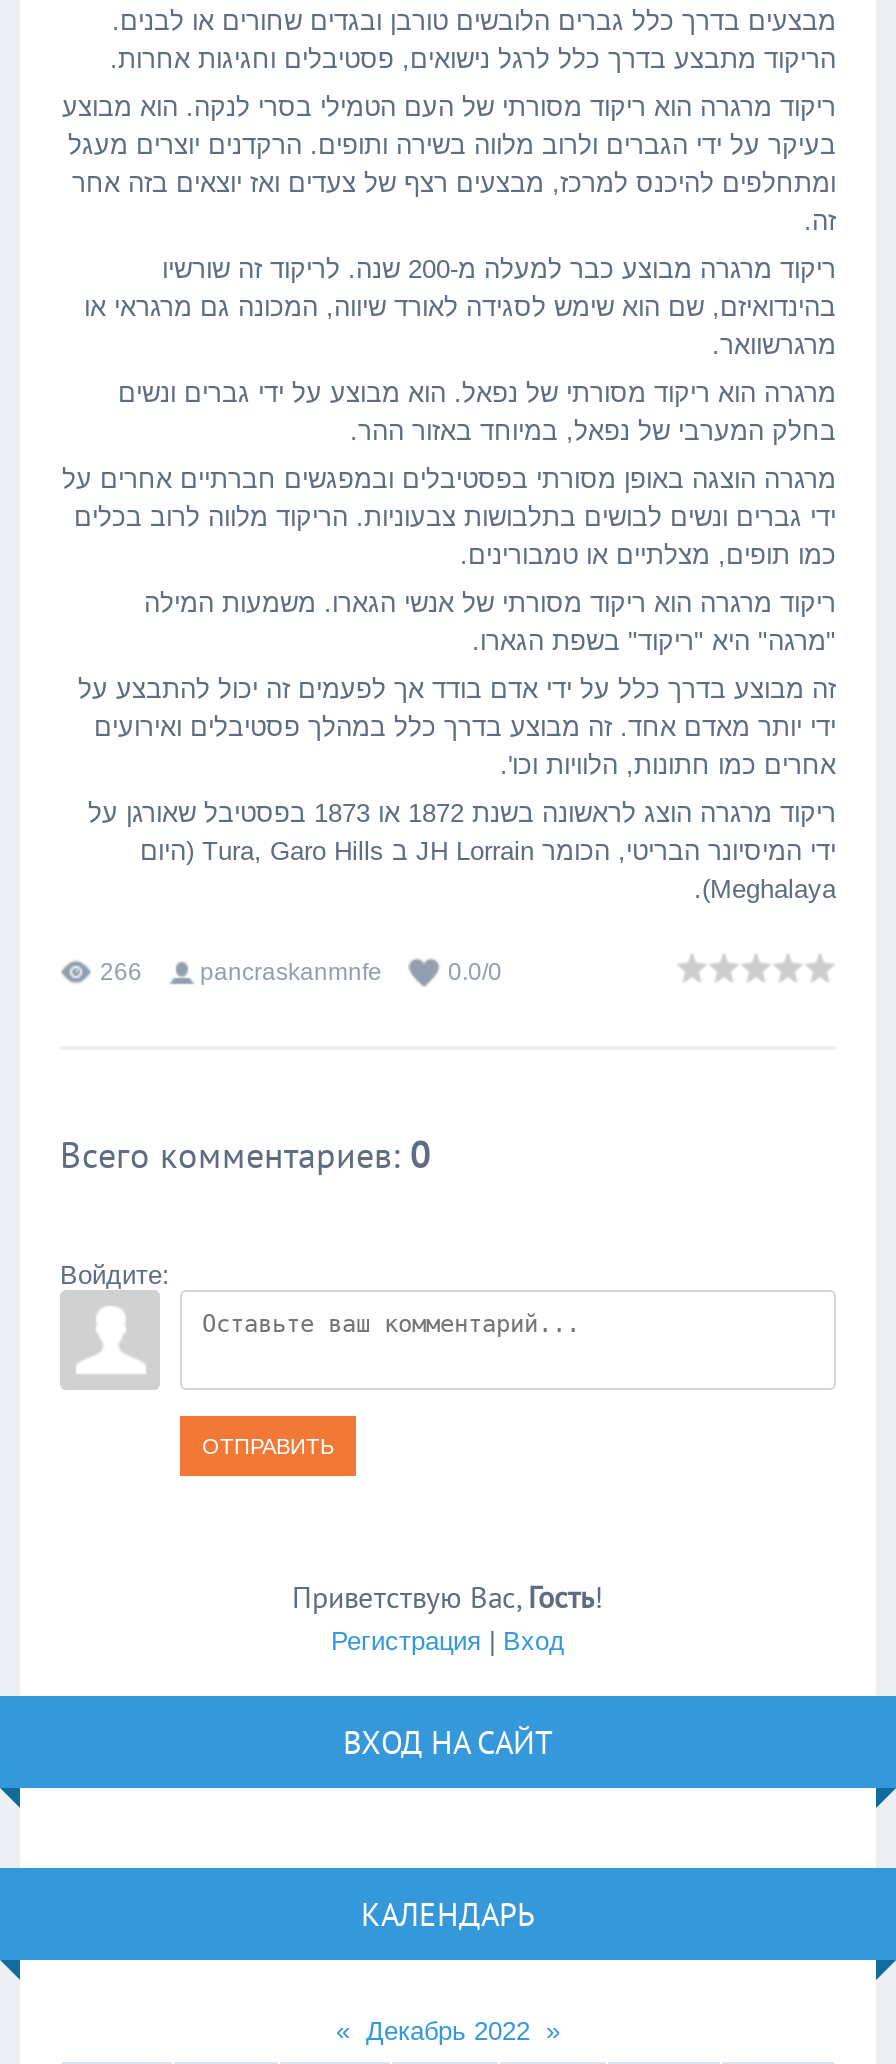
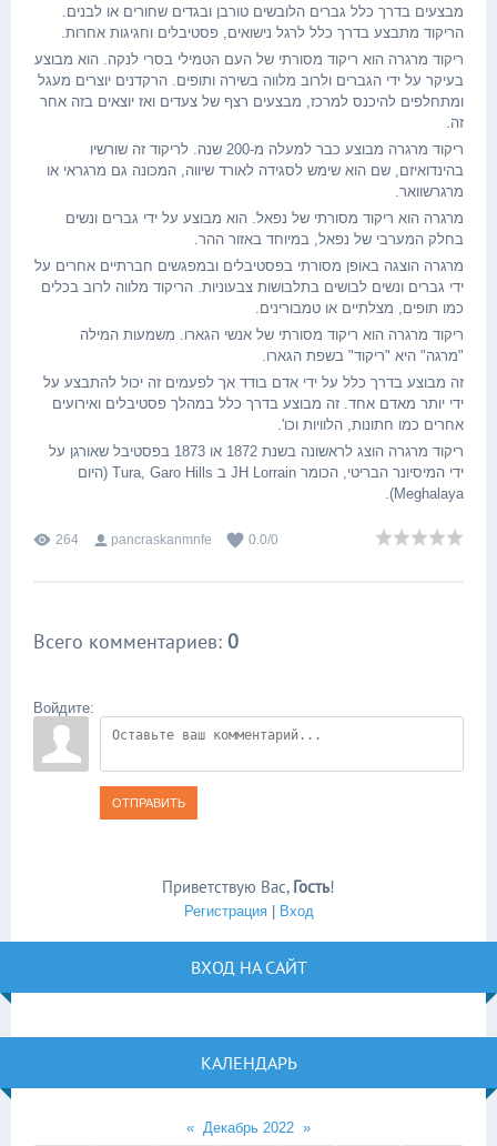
- 266
+ 264
